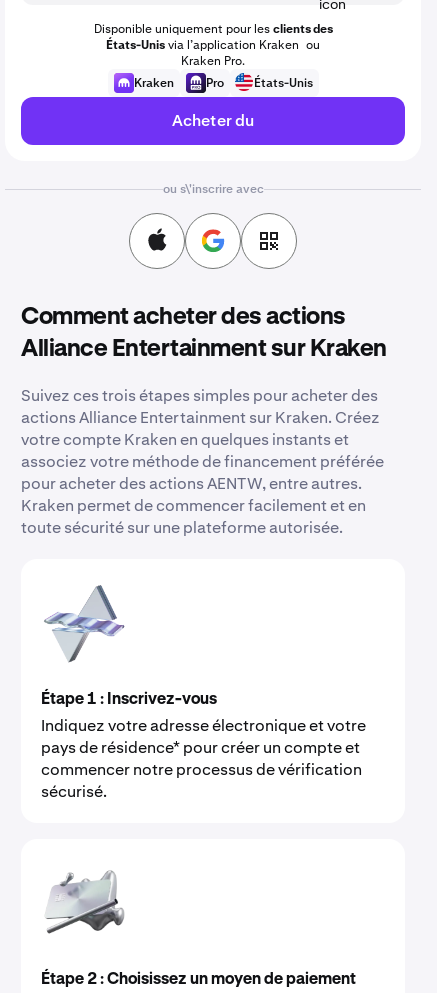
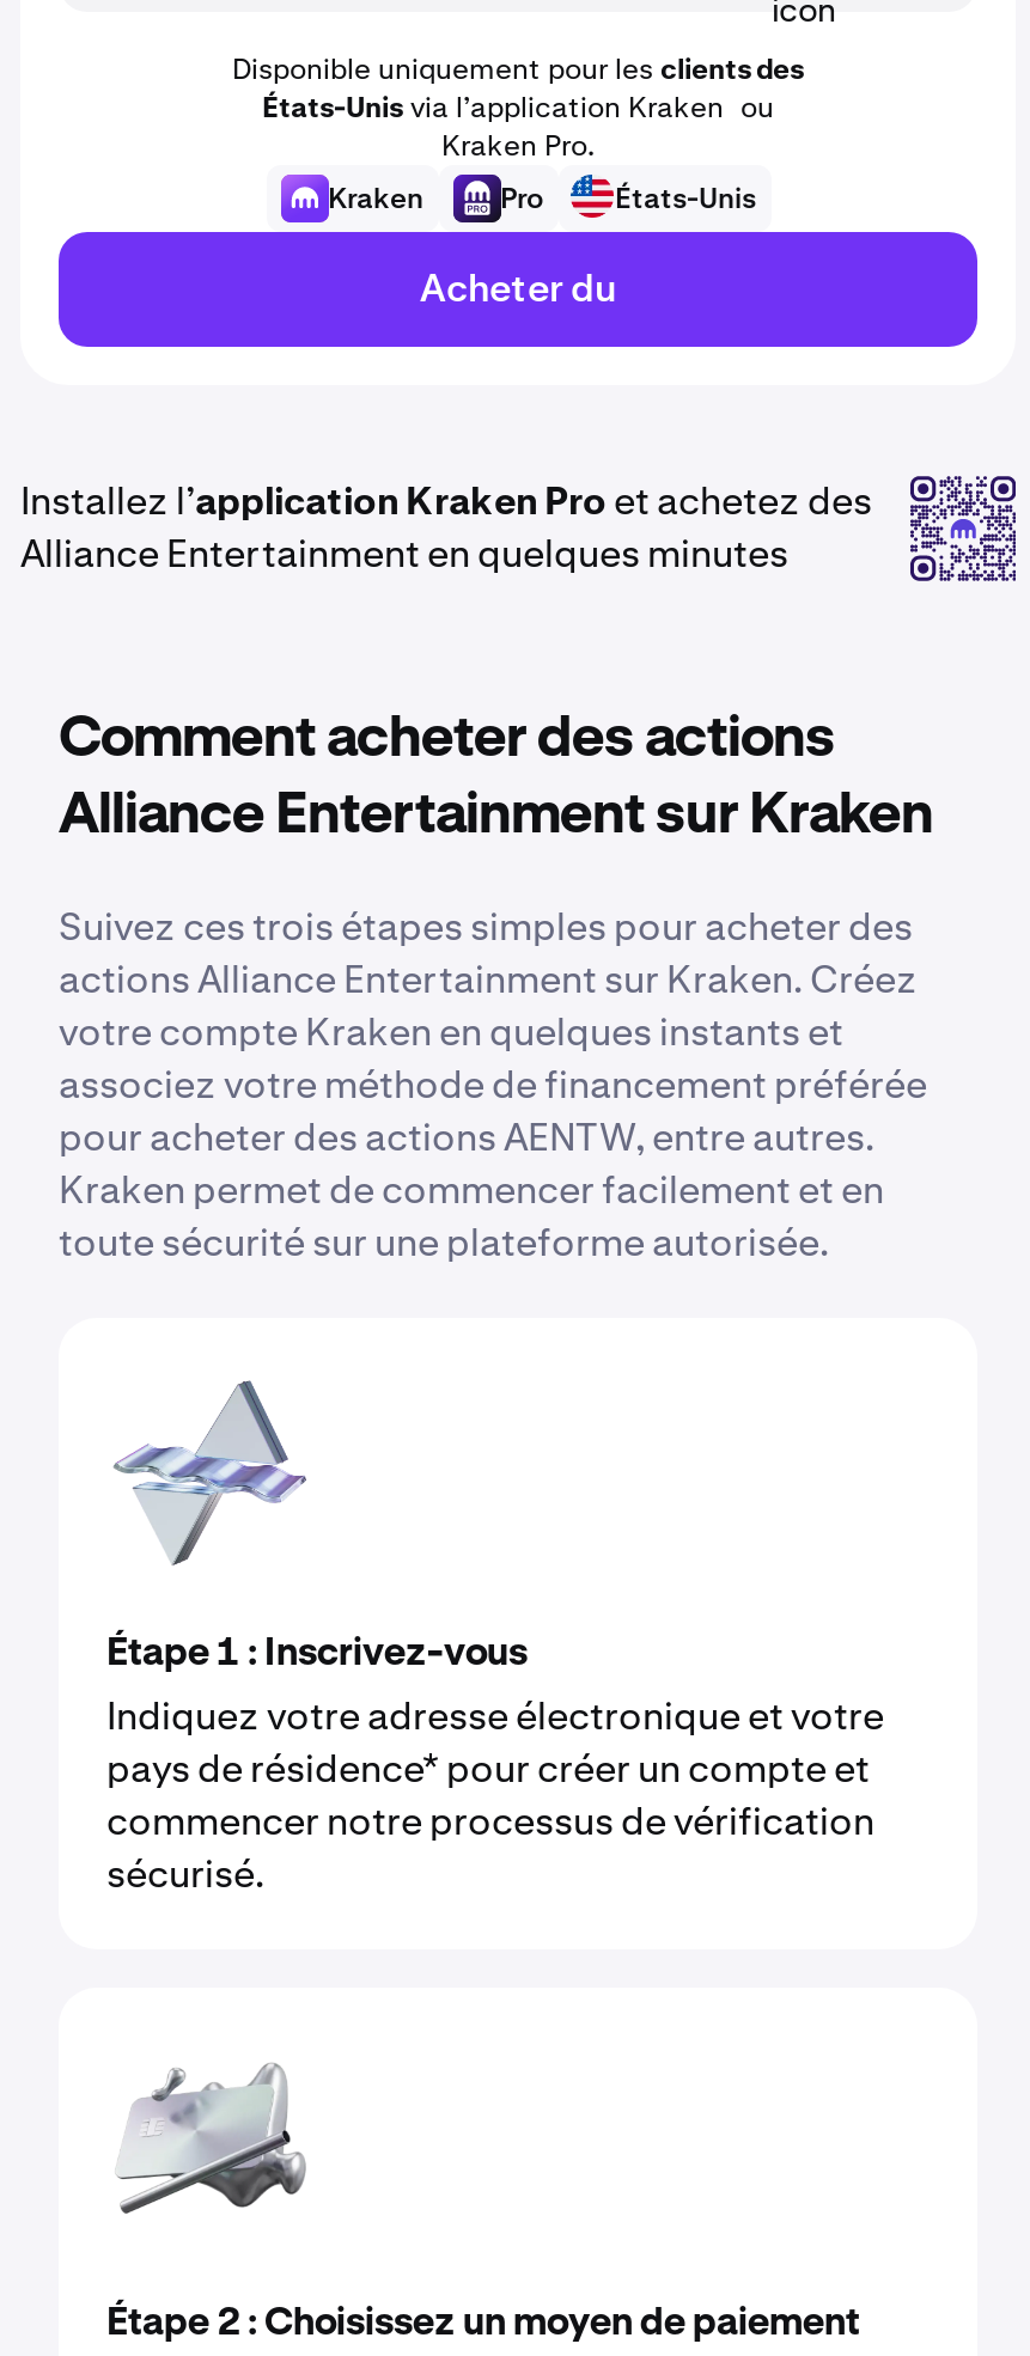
+ [image]

- ou s\'inscrire avec
+ Installez l’application Kraken Pro et achetez des
+ Alliance Entertainment en quelques minutes
